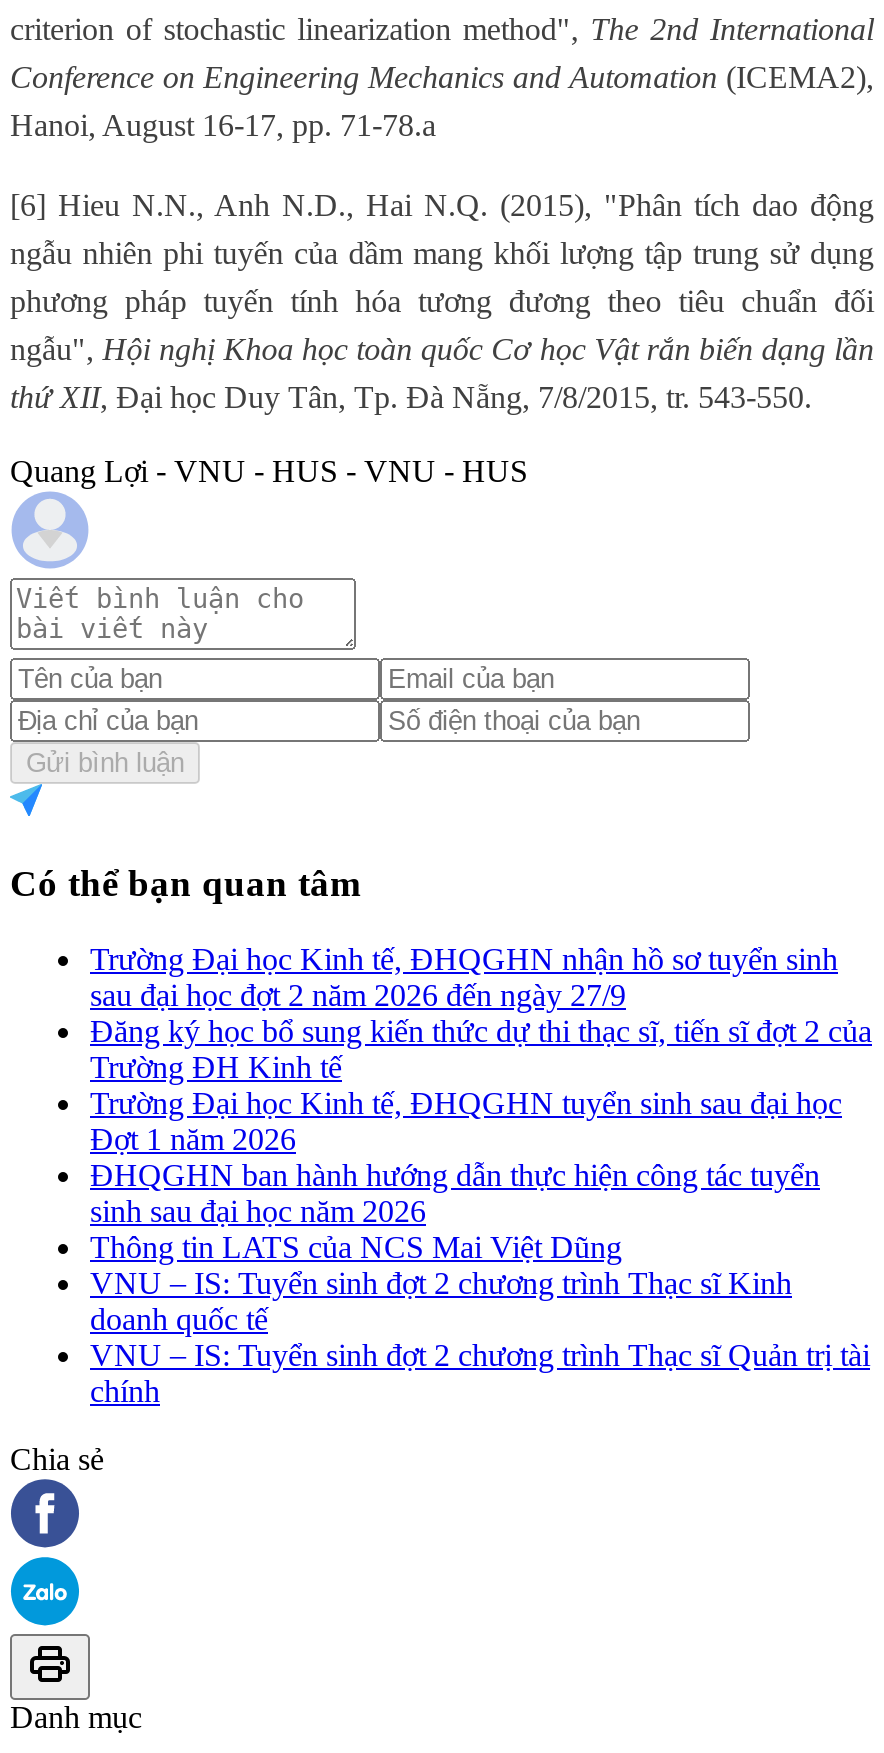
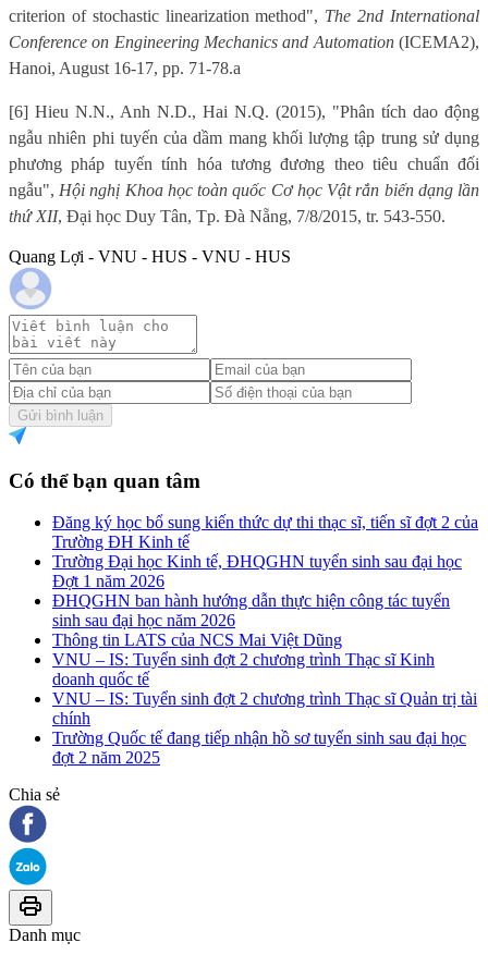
- Trường Đại học Kinh tế, ĐHQGHN nhận hồ sơ tuyển sinh
- sau đại học đợt 2 năm 2026 đến ngày 27/9

moved up: Đăng ký học bổ sung kiến thức dự thi thạc sĩ, tiến sĩ đợt 2 của | Trường ĐH Kinh tế | Trường Đại học Kinh tế, ĐHQGHN tuyển sinh sau đại học | ... | VNU – IS: Tuyển sinh đợt 2 chương trình Thạc sĩ Quản trị tài | chính

+ Trường Quốc tế đang tiếp nhận hồ sơ tuyển sinh sau đại học
+ đợt 2 năm 2025
